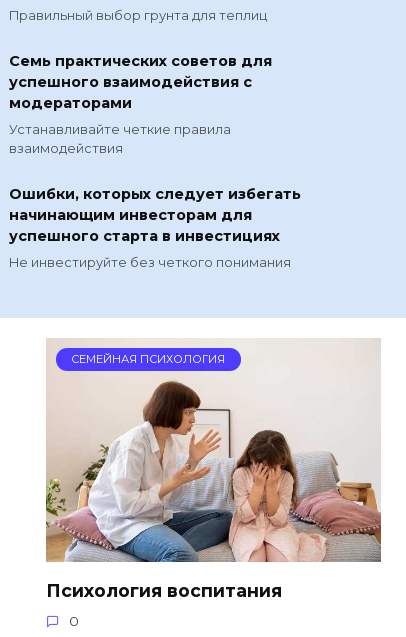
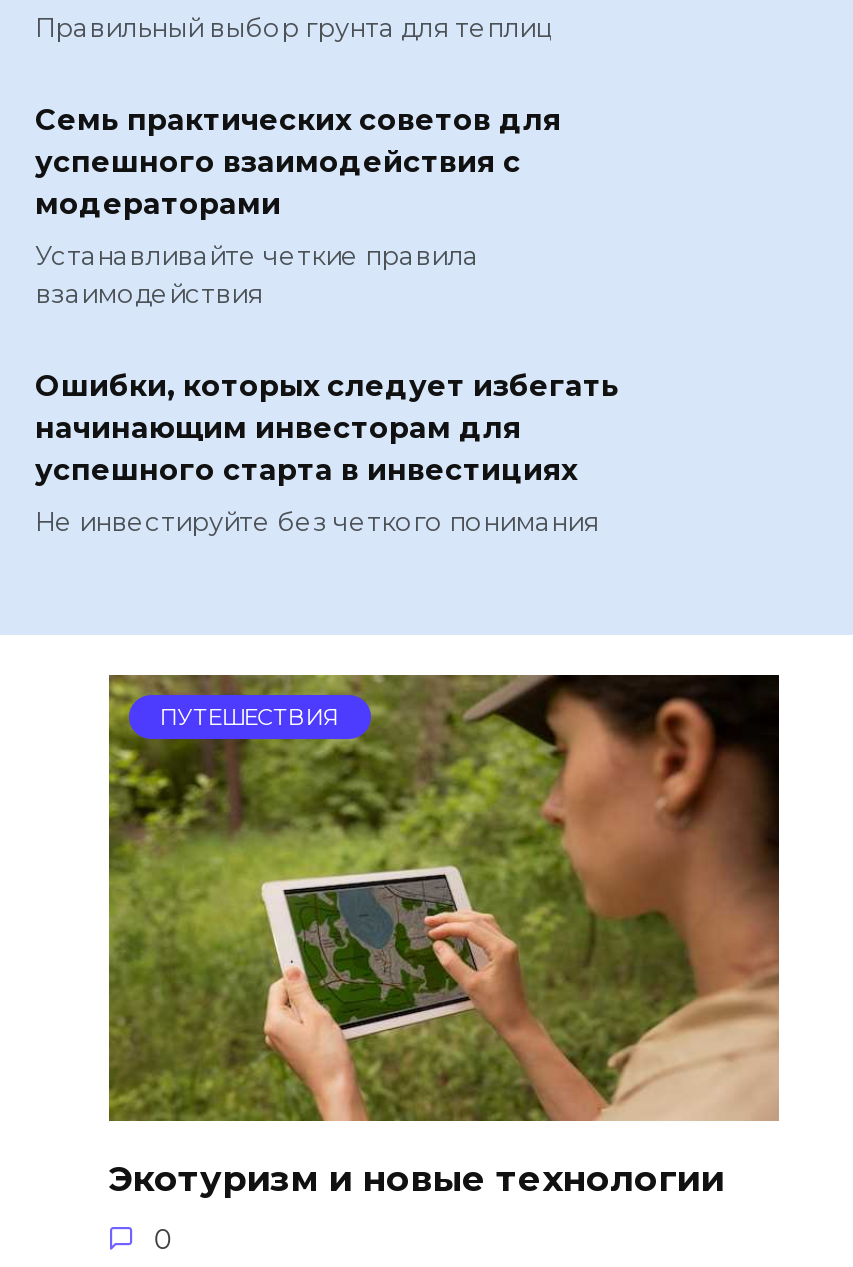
- [image]
- СЕМЕЙНАЯ ПСИХОЛОГИЯ
+ [image]
+ ПУТЕШЕСТВИЯ

- Психология воспитания
+ Экотуризм и новые технологии
